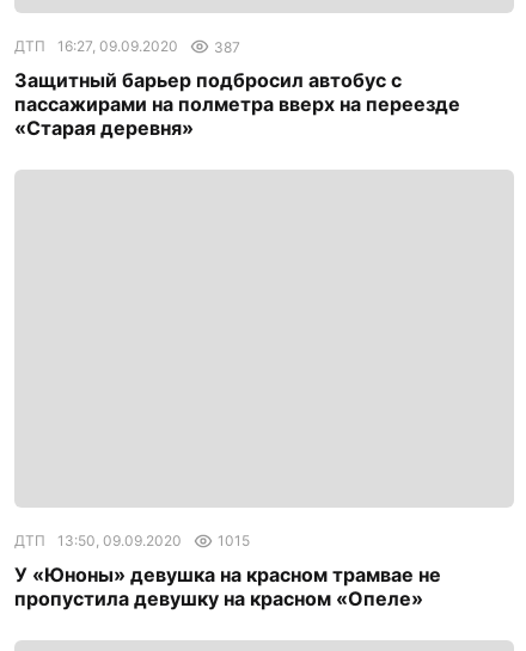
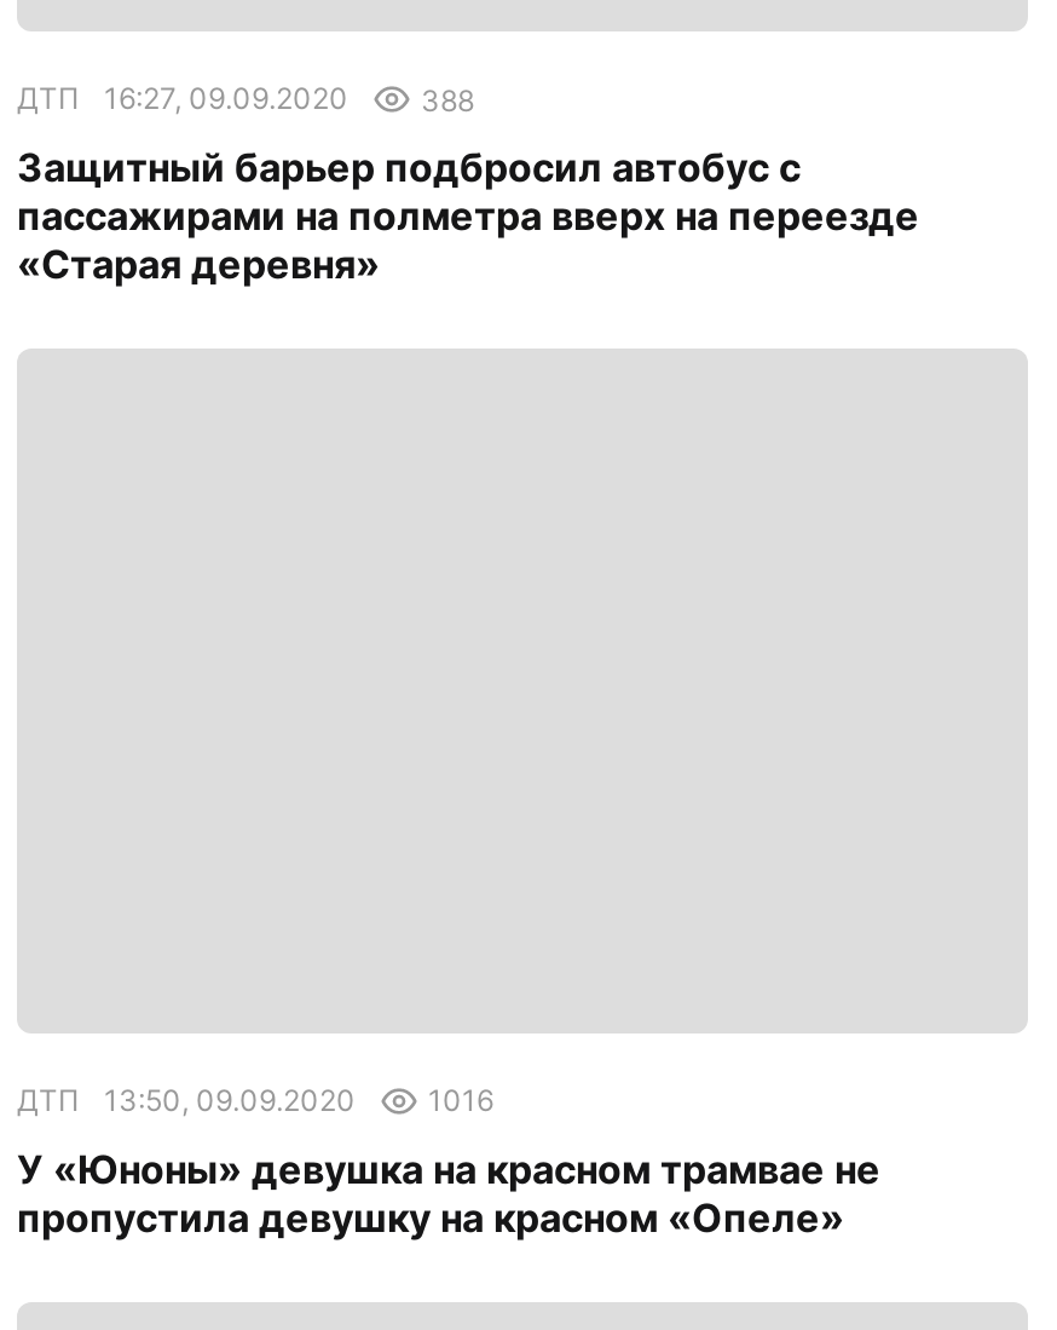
- ДТП 16:27, 09.09.2020 387
+ ДТП 16:27, 09.09.2020 388

- ДТП 13:50, 09.09.2020 1015
+ ДТП 13:50, 09.09.2020 1016
